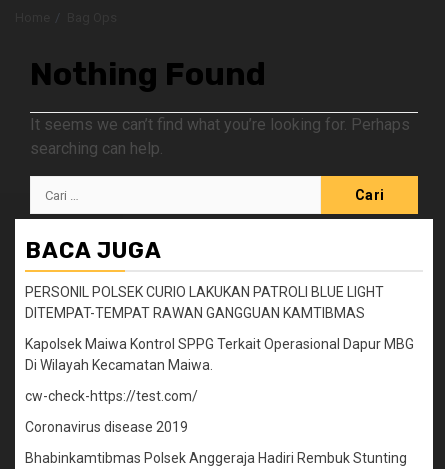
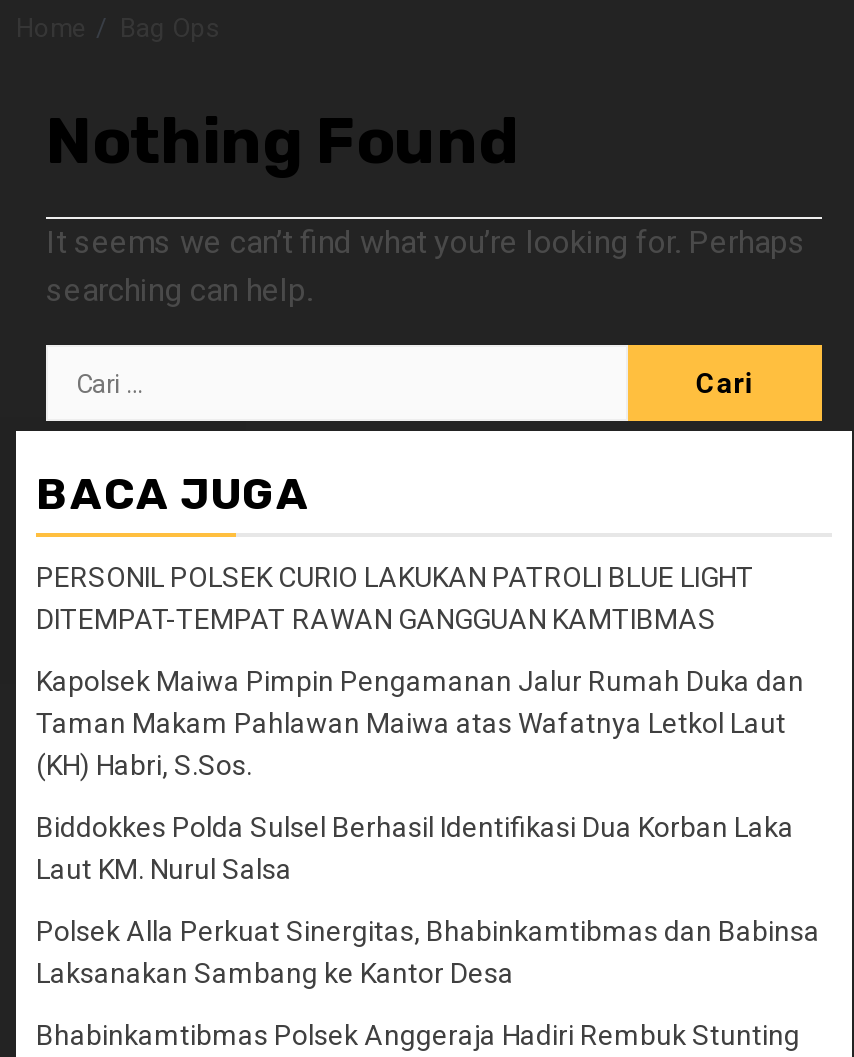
- Kapolsek Maiwa Kontrol SPPG Terkait Operasional Dapur MBG
- Di Wilayah Kecamatan Maiwa.
+ Kapolsek Maiwa Pimpin Pengamanan Jalur Rumah Duka dan
+ Taman Makam Pahlawan Maiwa atas Wafatnya Letkol Laut
+ (KH) Habri, S.Sos.

- cw-check-https://test.com/
+ Biddokkes Polda Sulsel Berhasil Identifikasi Dua Korban Laka
+ Laut KM. Nurul Salsa

- Coronavirus disease 2019
+ Polsek Alla Perkuat Sinergitas, Bhabinkamtibmas dan Babinsa
+ Laksanakan Sambang ke Kantor Desa
